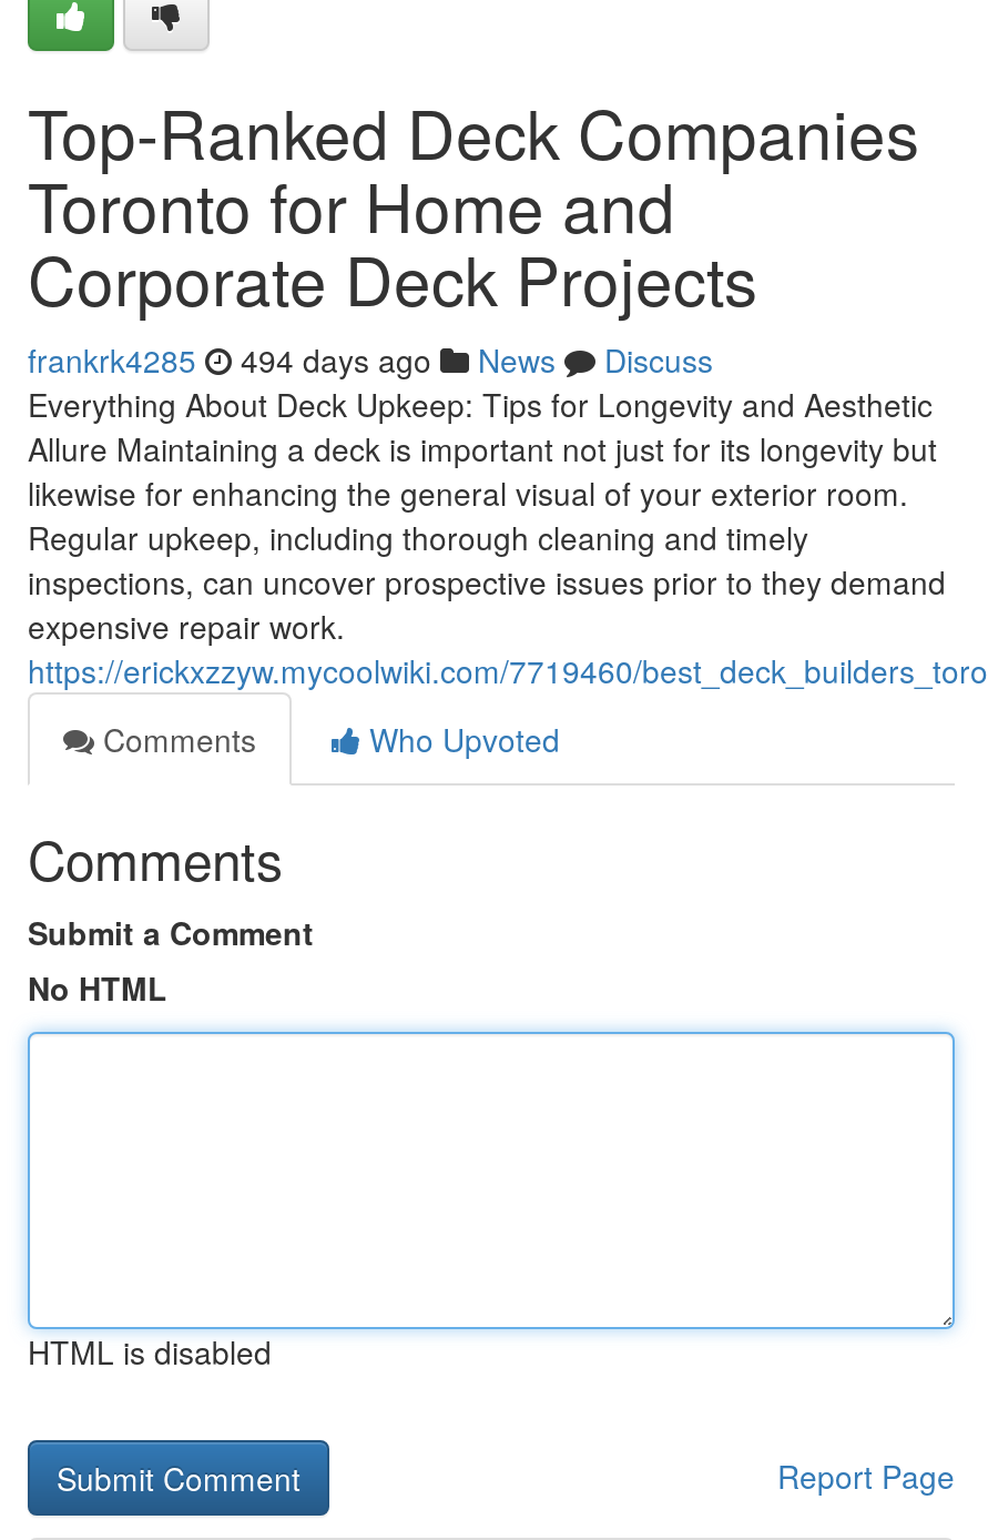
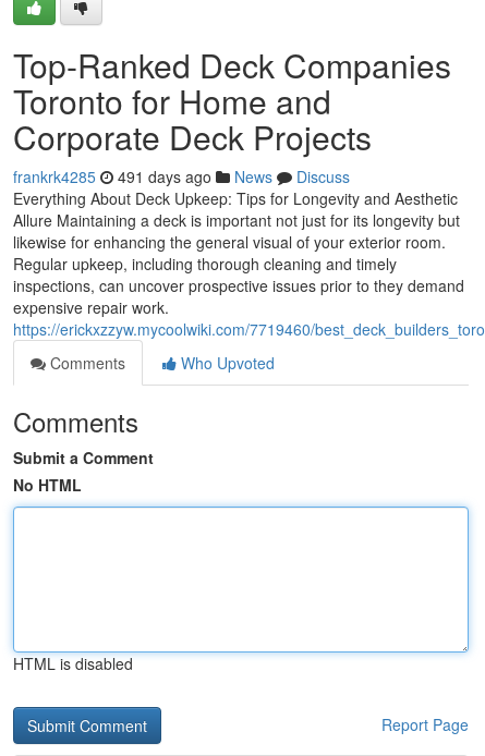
- frankrk4285 494 days ago News Discuss
+ frankrk4285 491 days ago News Discuss
